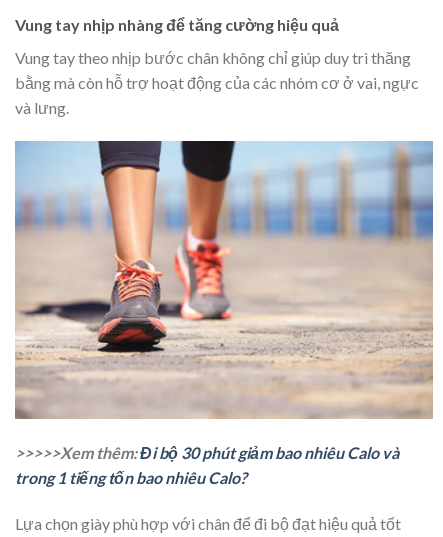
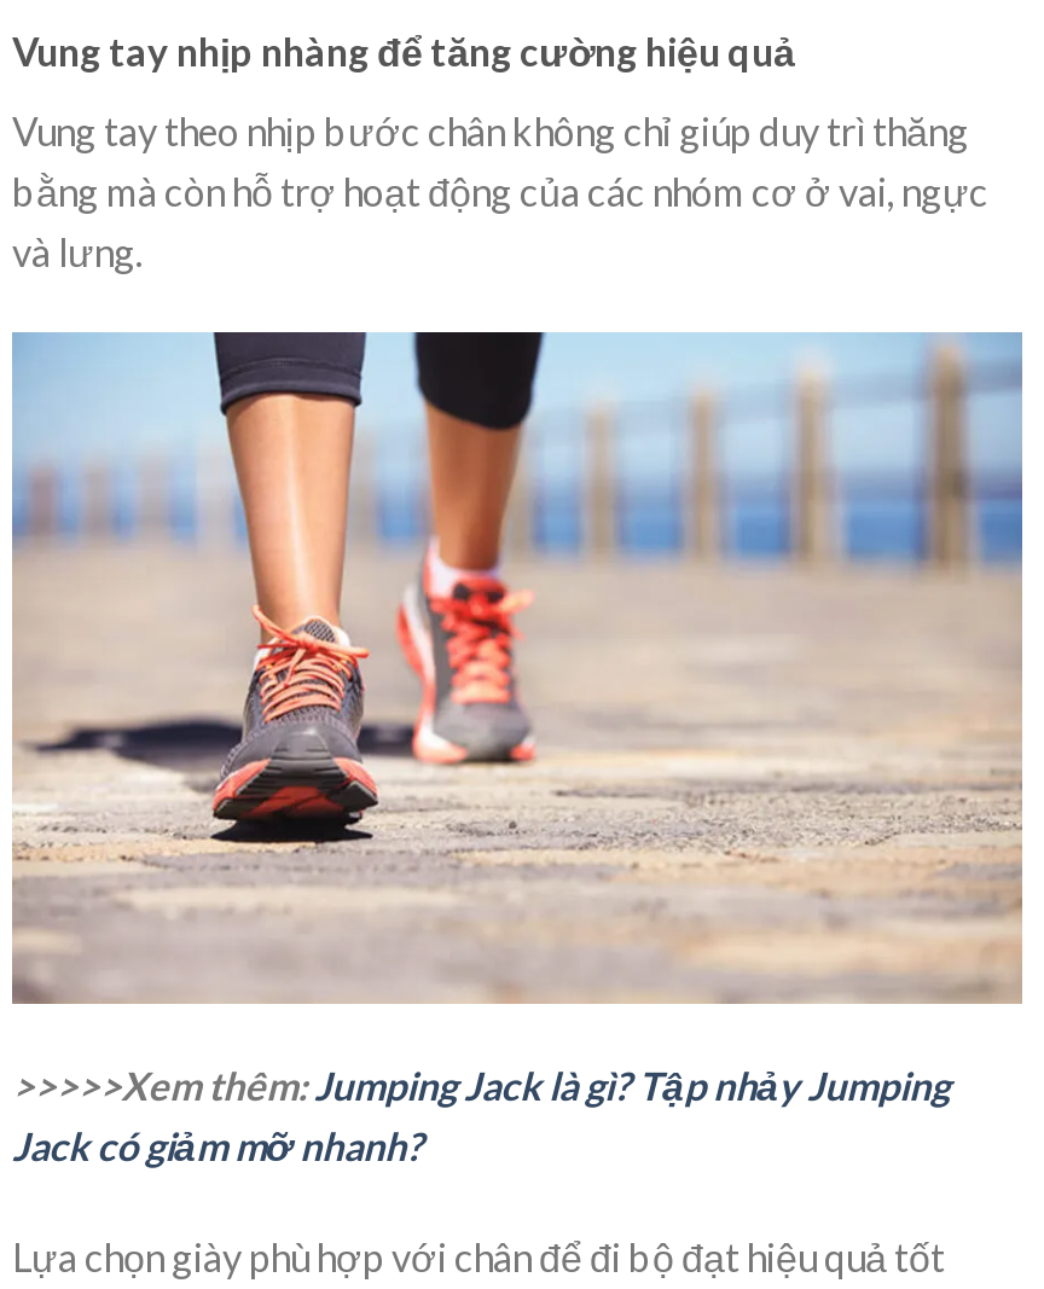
- >>>>>Xem thêm:Đi bộ 30 phút giảm bao nhiêu Calo và
- trong 1 tiếng tốn bao nhiêu Calo?
+ >>>>>Xem thêm:Jumping Jack là gì? Tập nhảy Jumping
+ Jack có giảm mỡ nhanh?
